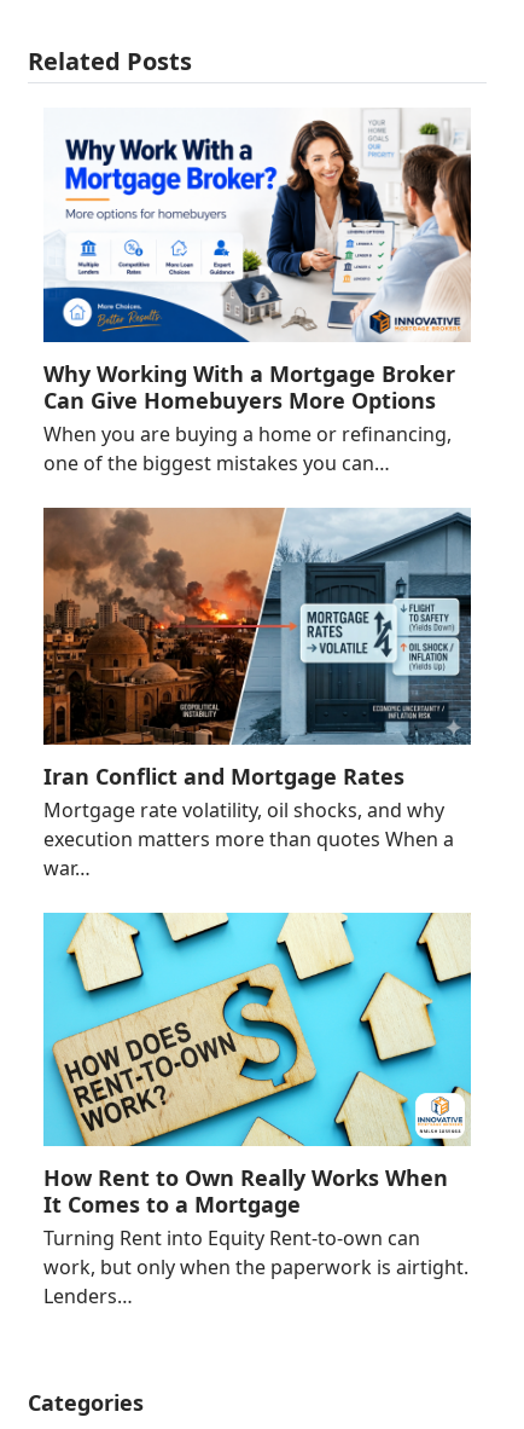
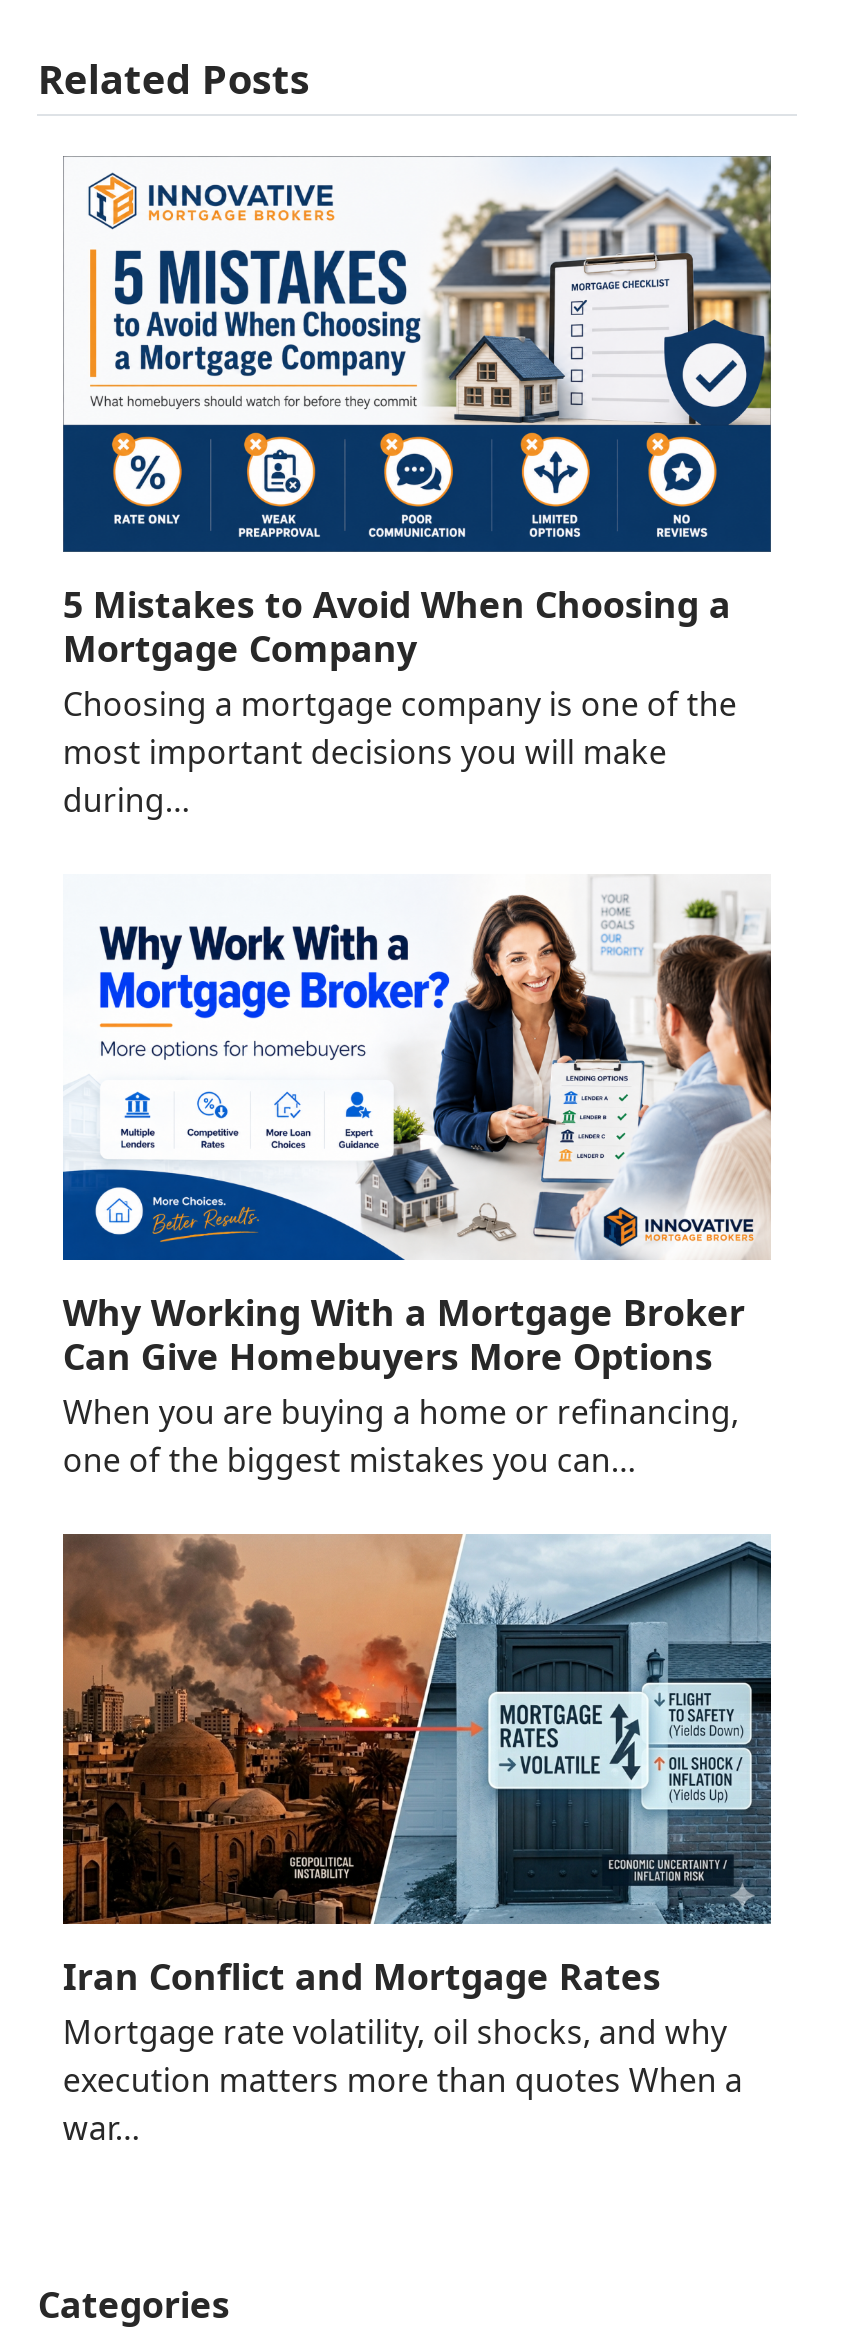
+ [image]
+ 5 Mistakes to Avoid When Choosing a
+ Mortgage Company
+ Choosing a mortgage company is one of the
+ most important decisions you will make
+ during…

moved down: [image] | Why Working With a Mortgage Broker | Can Give Homebuyers More Options | ... | execution matters more than quotes When a | war…

- [image]
- How Rent to Own Really Works When
- It Comes to a Mortgage
- Turning Rent into Equity Rent-to-own can
- work, but only when the paperwork is airtight.
- Lenders…
